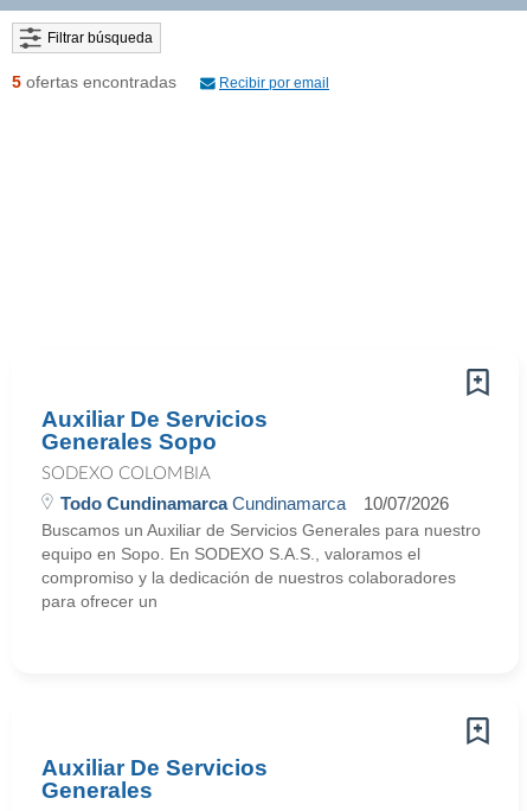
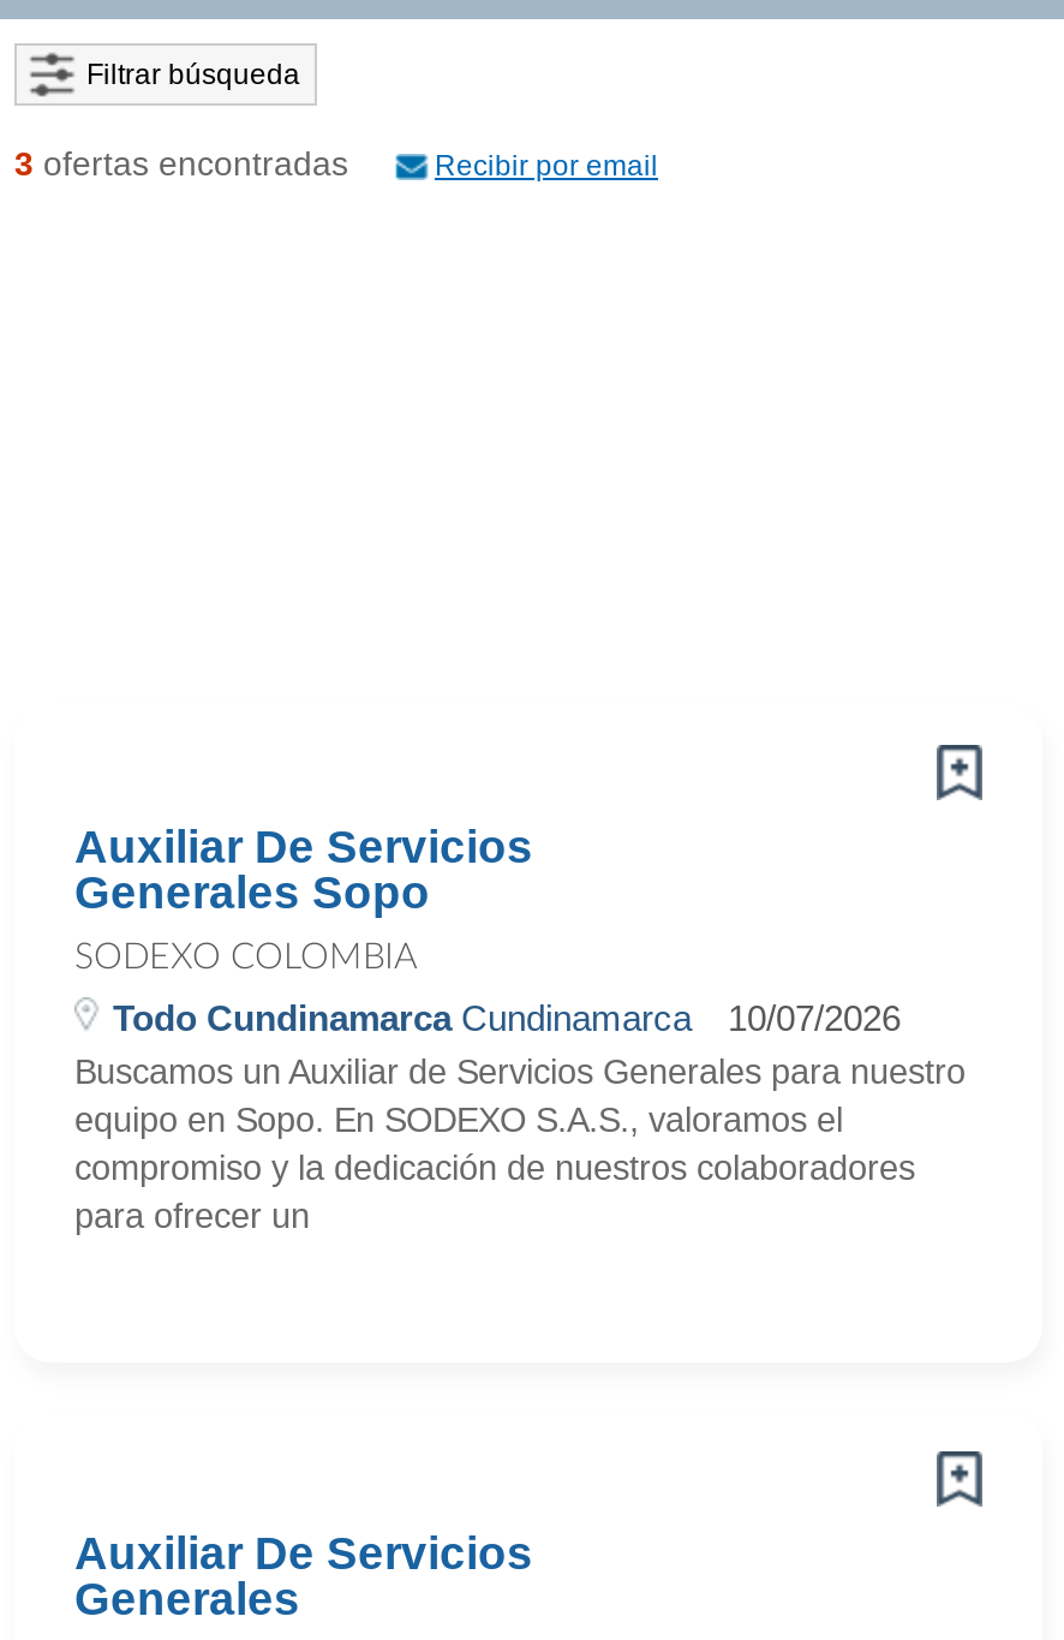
- 5 ofertas encontradas
+ 3 ofertas encontradas
